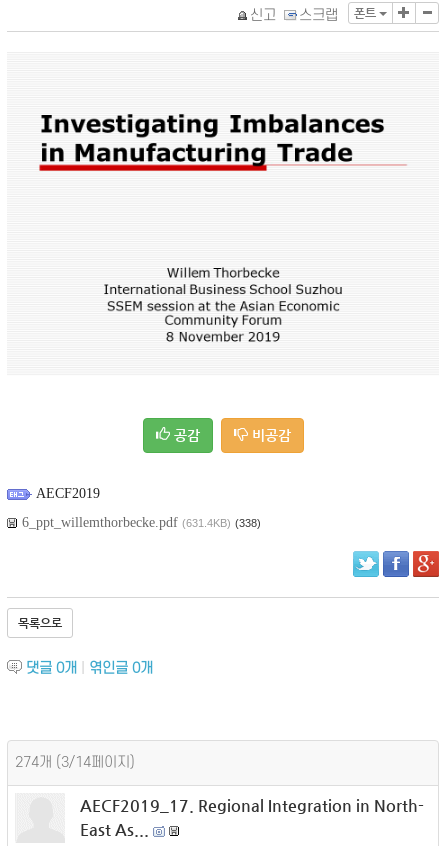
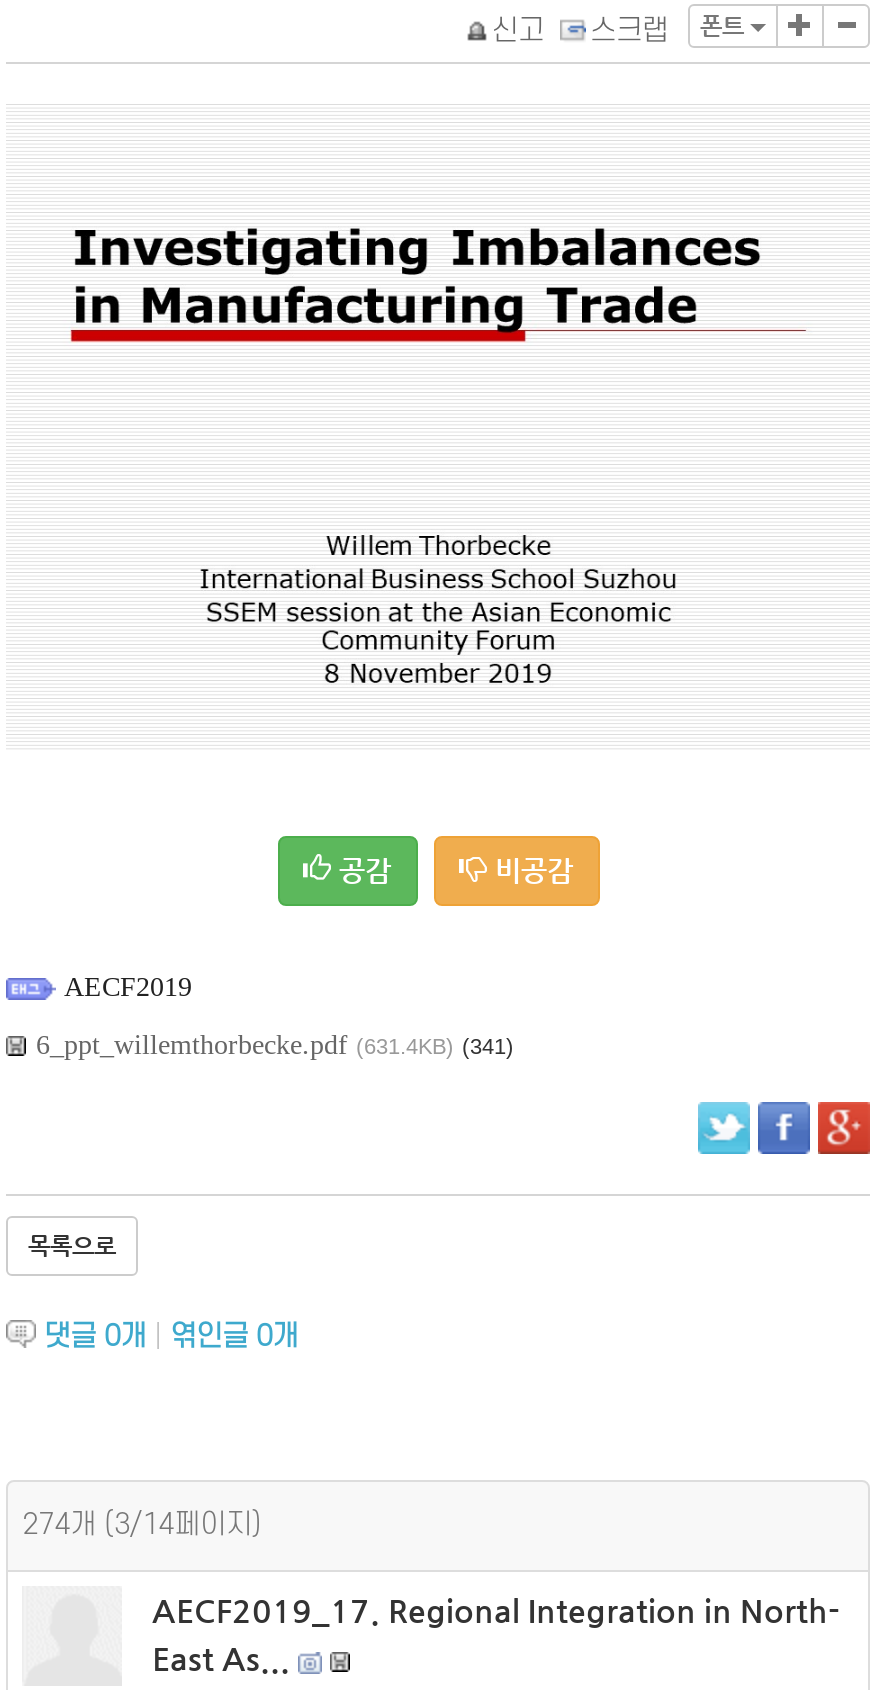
- 6_ppt_willemthorbecke.pdf (631.4KB) (338)
+ 6_ppt_willemthorbecke.pdf (631.4KB) (341)
